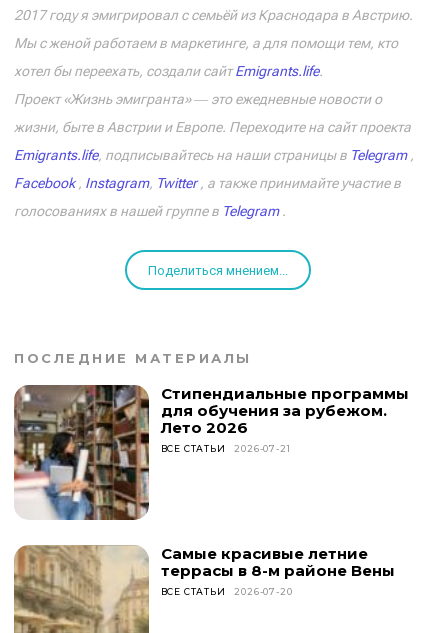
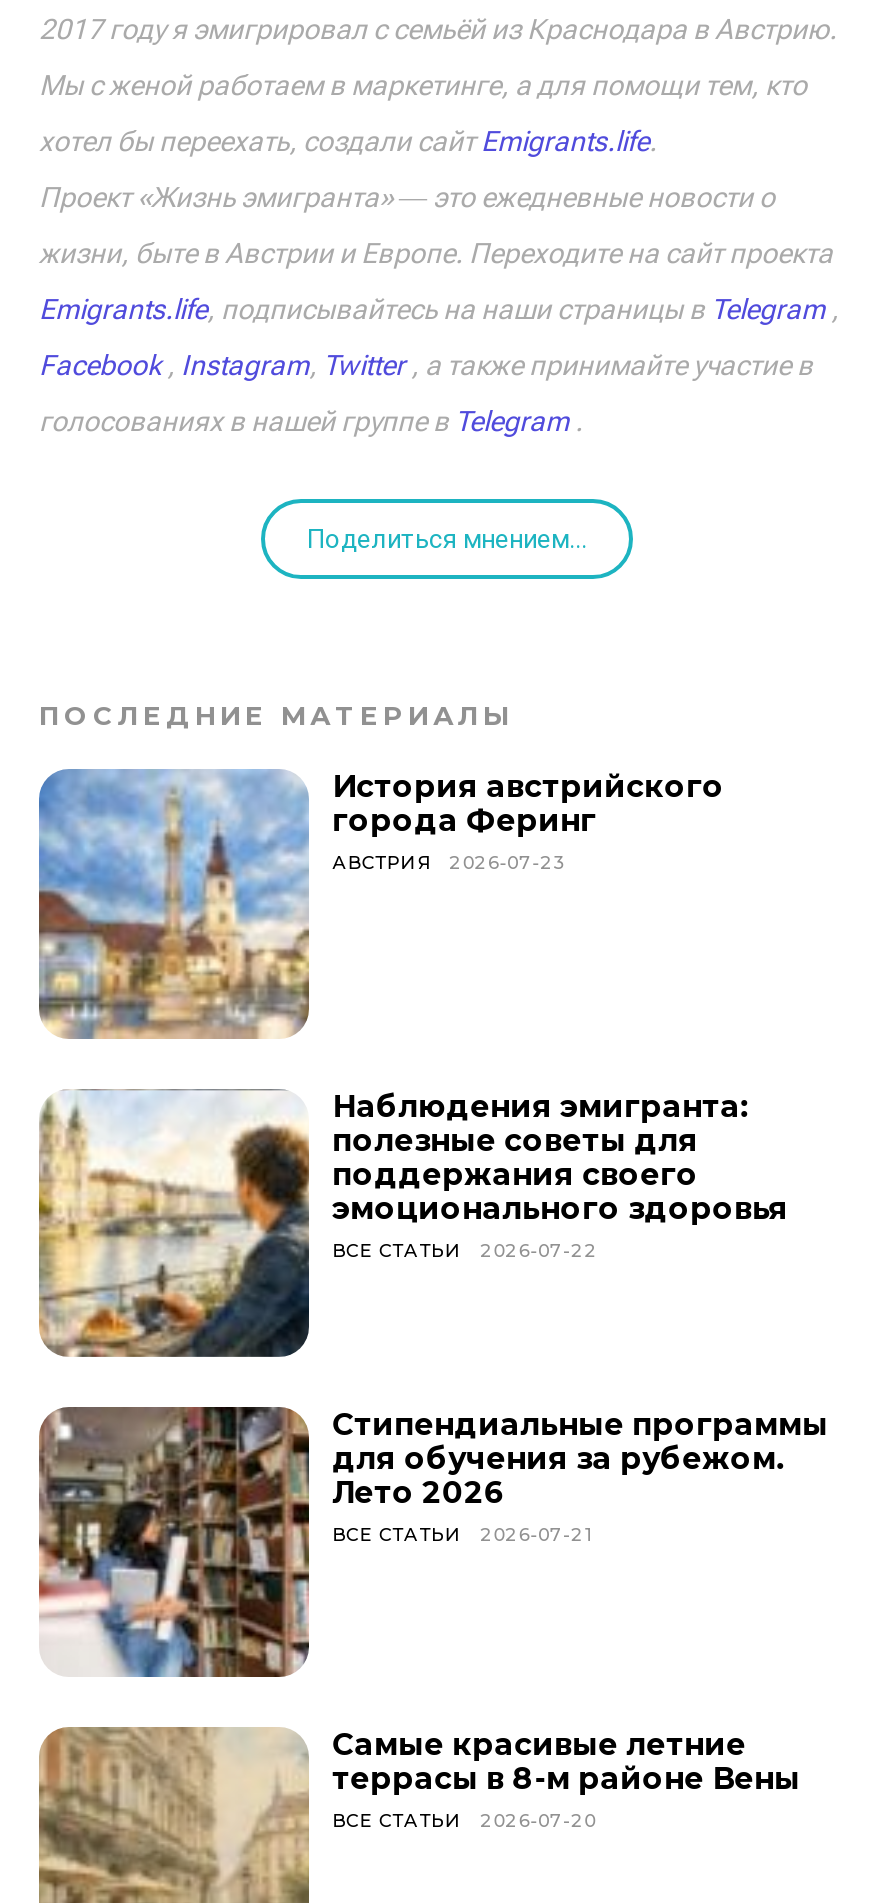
+ [image]
+ История австрийского
+ города Феринг
+ АВСТРИЯ
+ 2026-07-23

+ [image]
+ Наблюдения эмигранта:
+ полезные советы для
+ поддержания своего
+ эмоционального здоровья
+ ВСЕ СТАТЬИ
+ 2026-07-22
